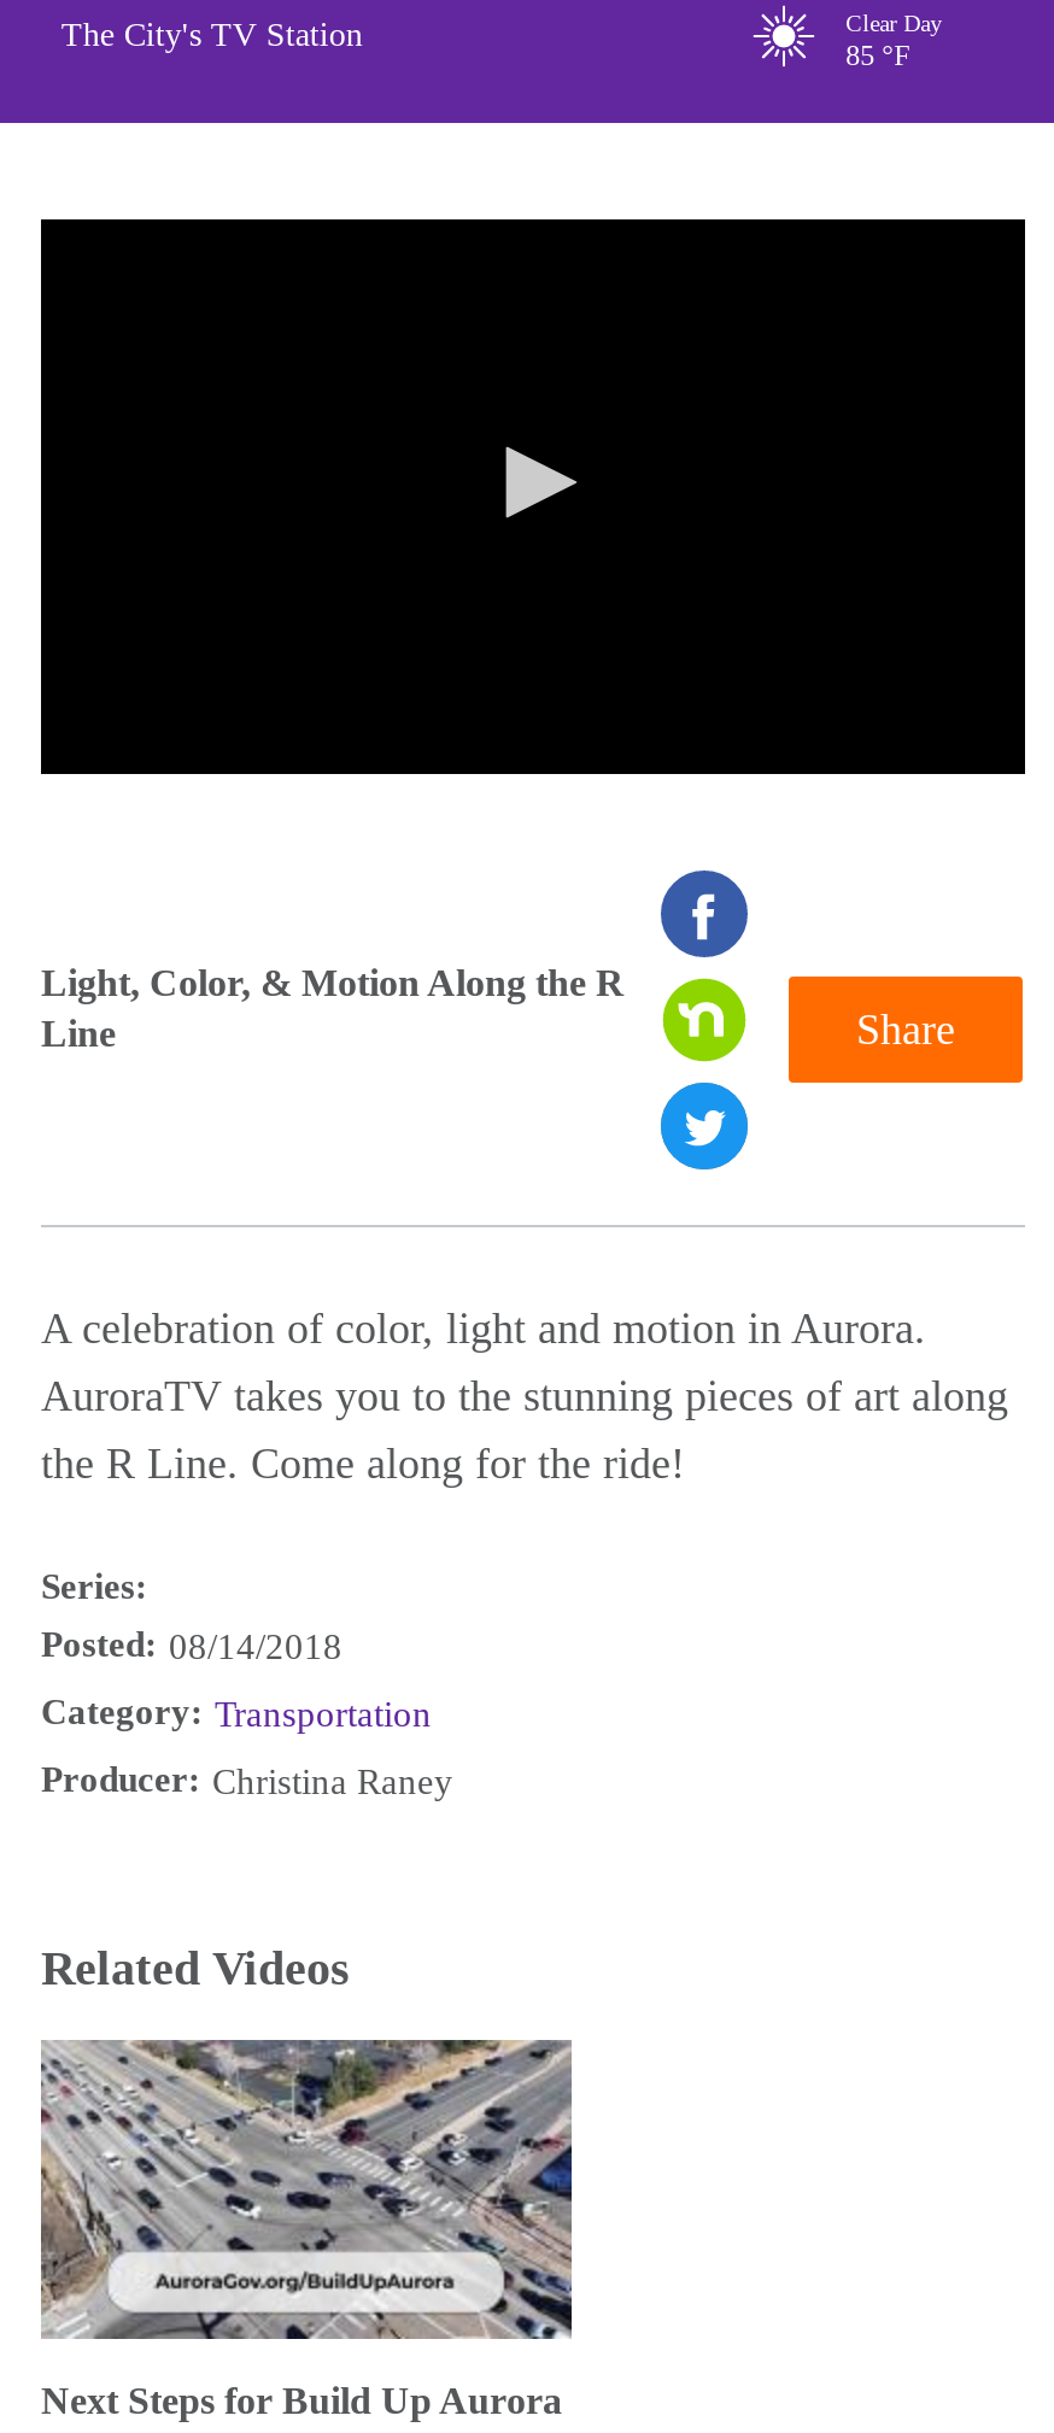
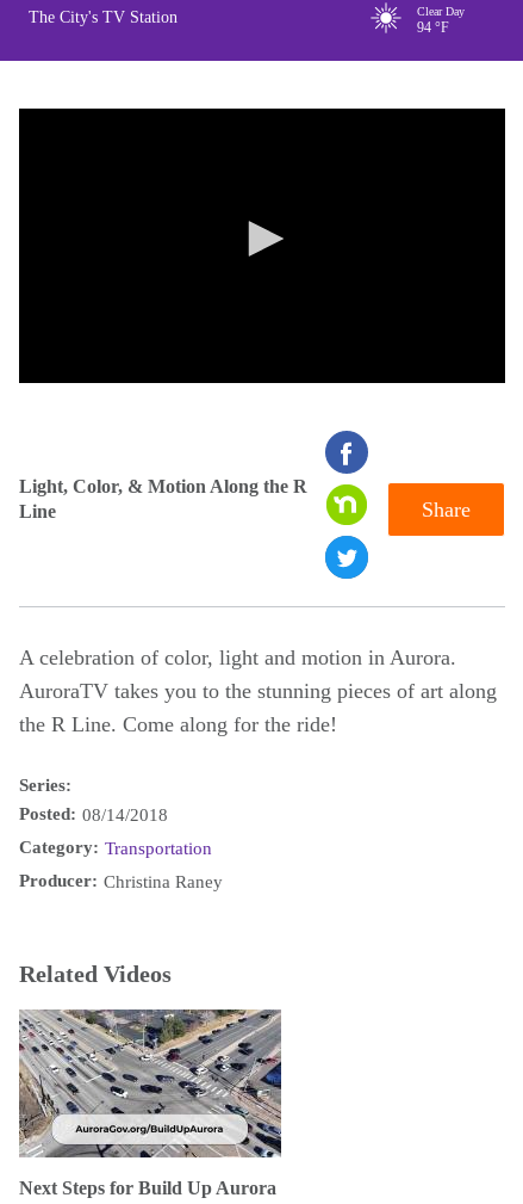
- 85 °F
+ 94 °F
